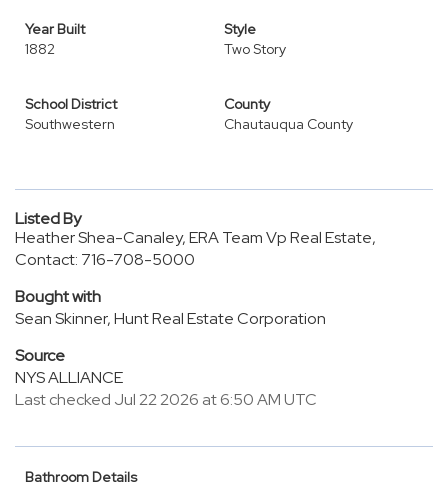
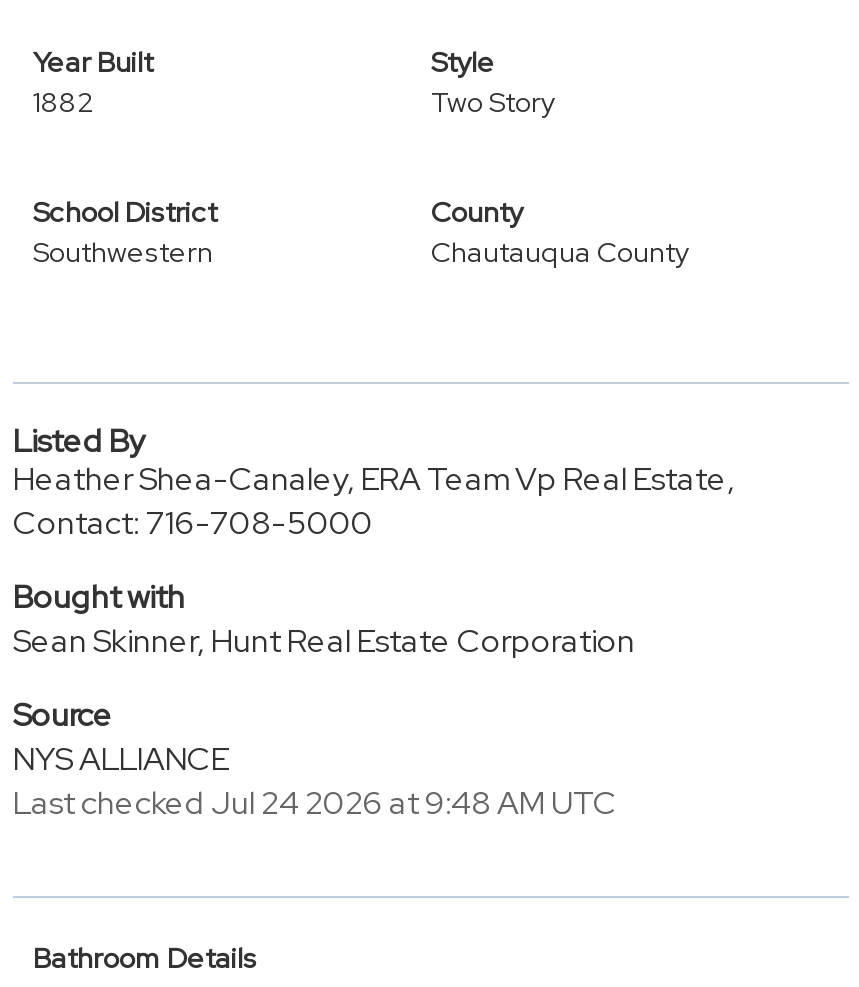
- Last checked Jul 22 2026 at 6:50 AM UTC
+ Last checked Jul 24 2026 at 9:48 AM UTC
